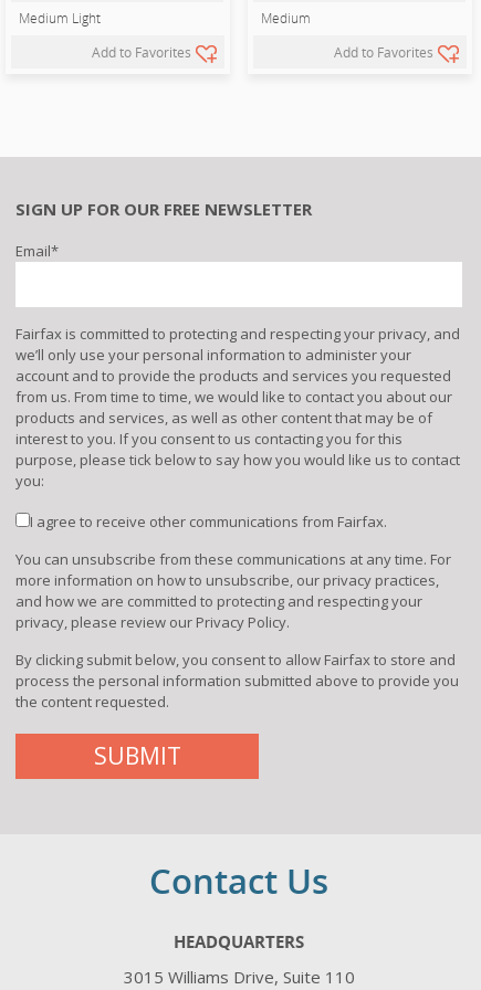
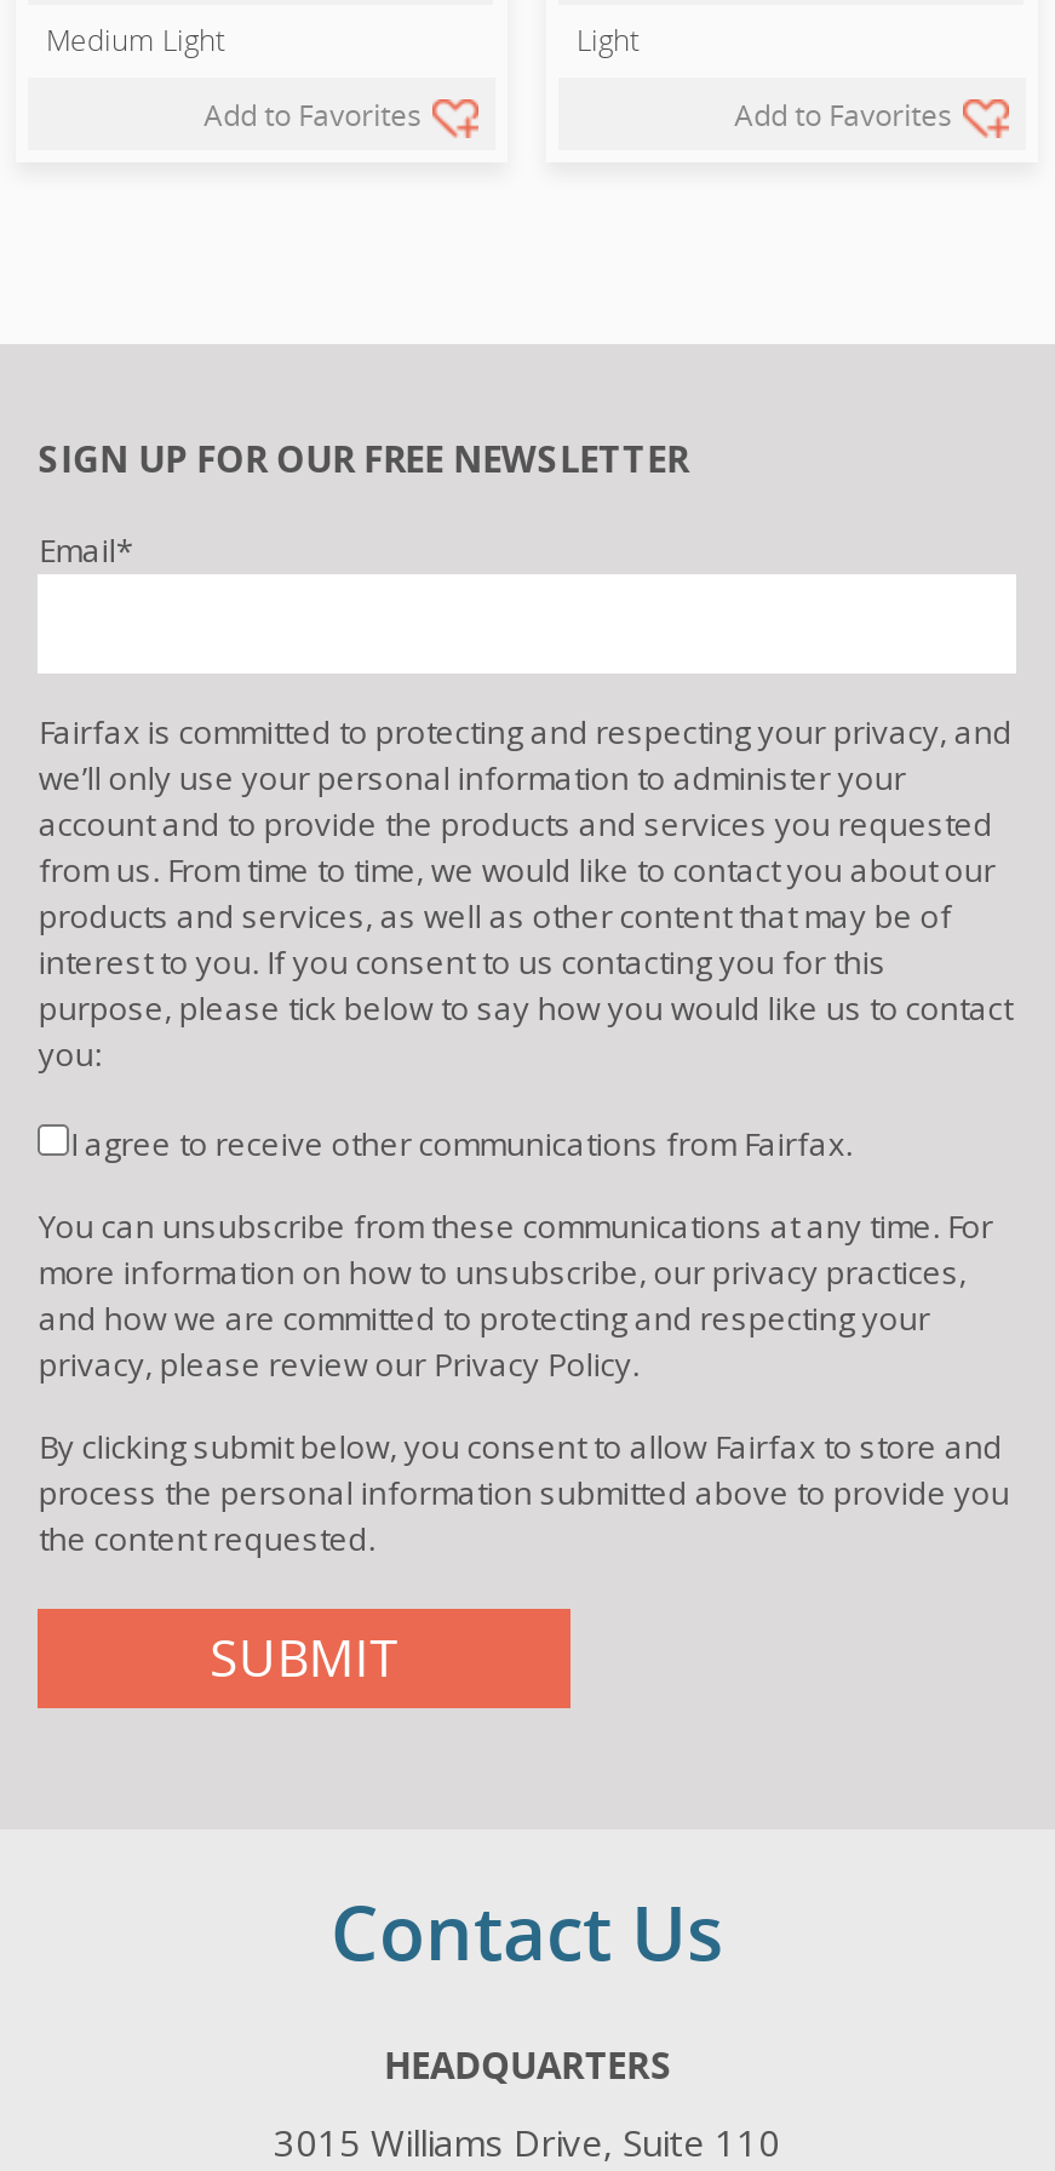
- Medium
+ Light
